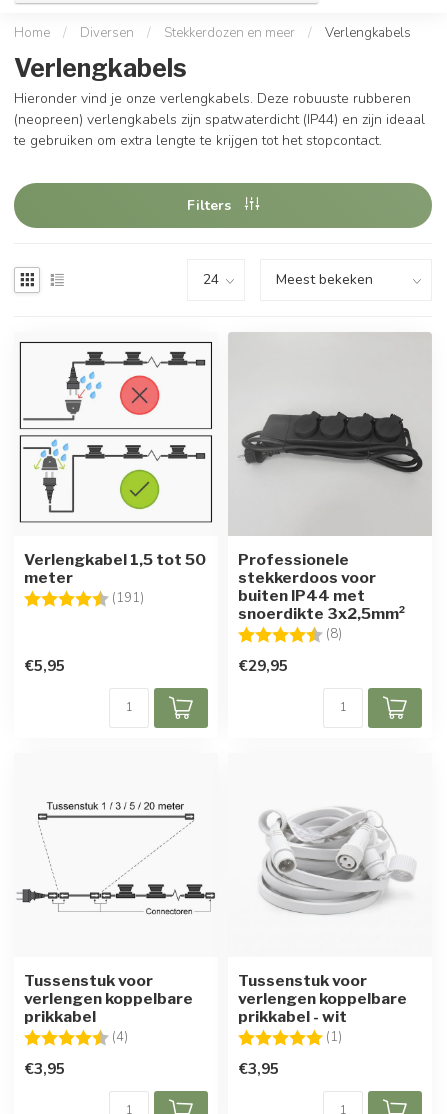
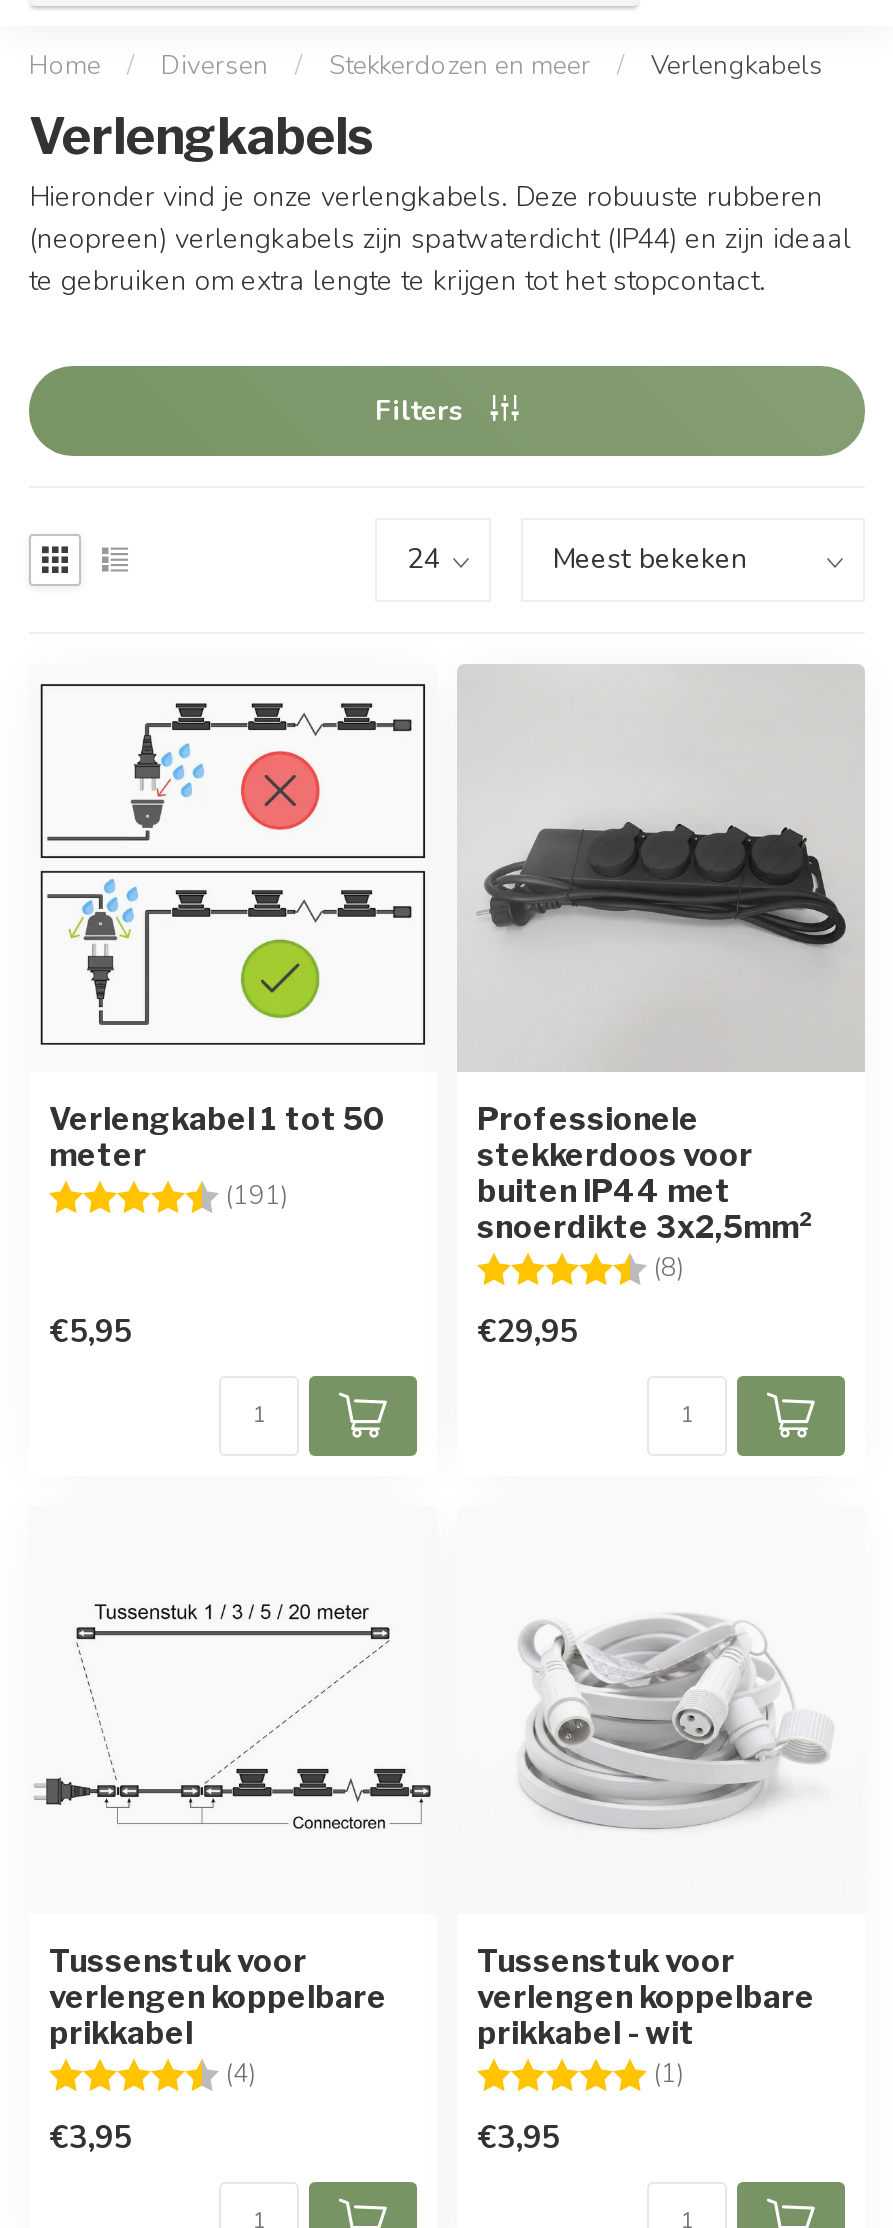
- Verlengkabel 1,5 tot 50
+ Verlengkabel 1 tot 50
